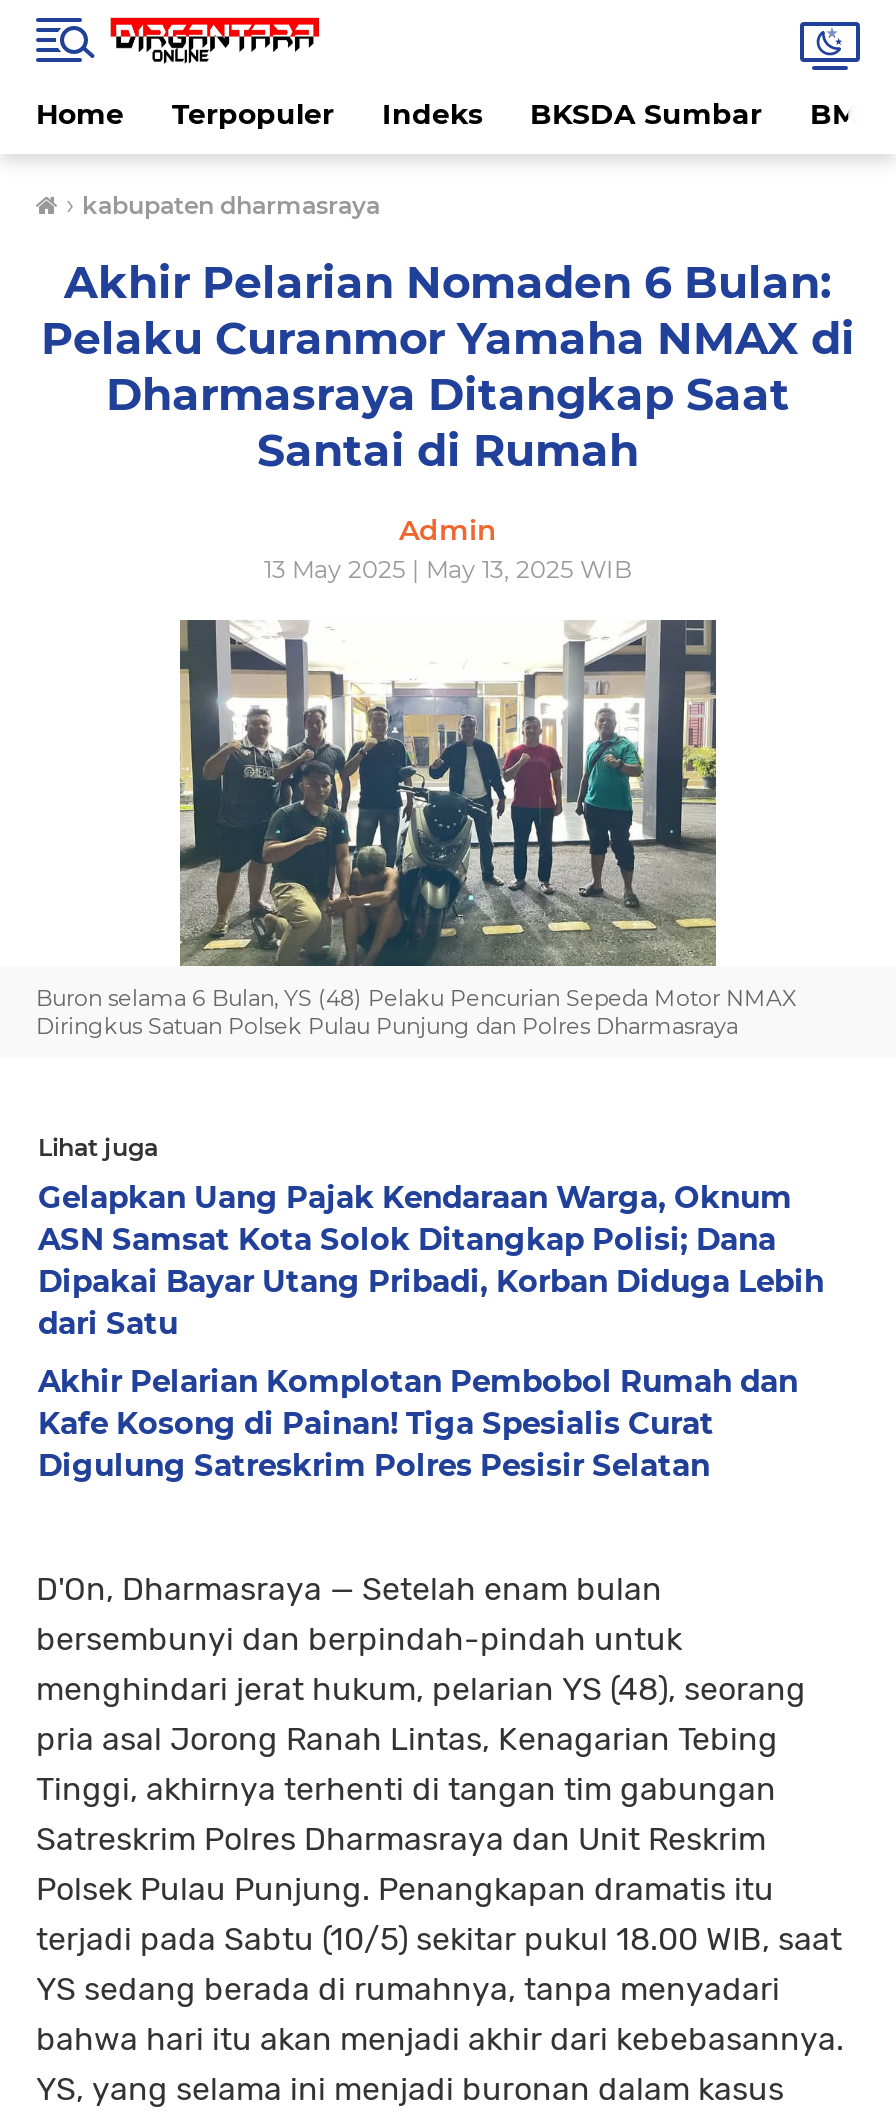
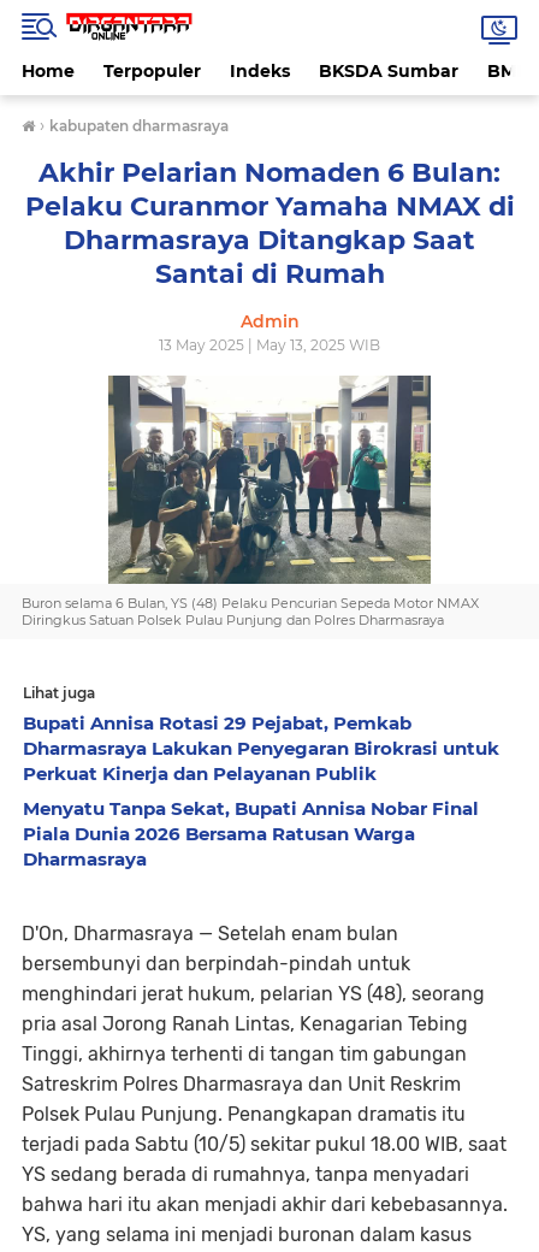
- Gelapkan Uang Pajak Kendaraan Warga, Oknum
- ASN Samsat Kota Solok Ditangkap Polisi; Dana
- Dipakai Bayar Utang Pribadi, Korban Diduga Lebih
- dari Satu
+ Bupati Annisa Rotasi 29 Pejabat, Pemkab
+ Dharmasraya Lakukan Penyegaran Birokrasi untuk
+ Perkuat Kinerja dan Pelayanan Publik

- Akhir Pelarian Komplotan Pembobol Rumah dan
- Kafe Kosong di Painan! Tiga Spesialis Curat
- Digulung Satreskrim Polres Pesisir Selatan
+ Menyatu Tanpa Sekat, Bupati Annisa Nobar Final
+ Piala Dunia 2026 Bersama Ratusan Warga
+ Dharmasraya
